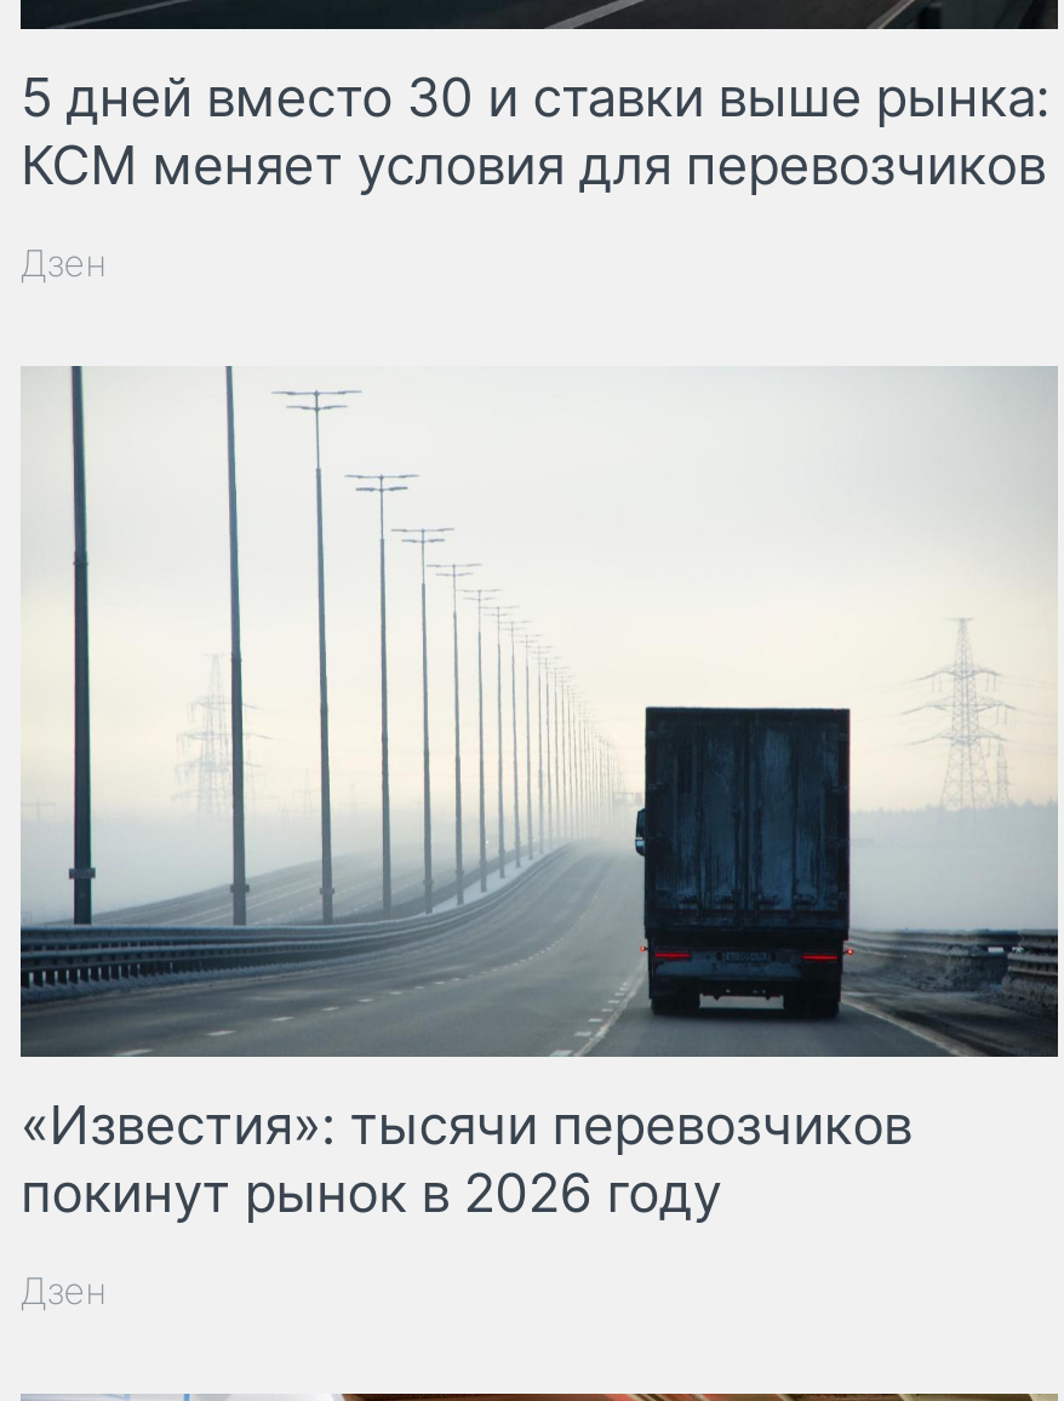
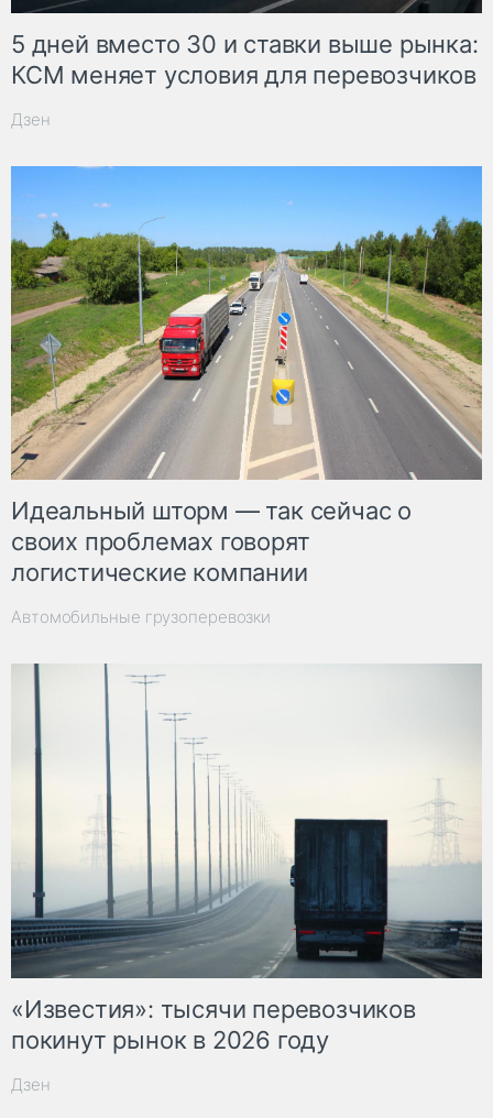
+ [image]
+ Идеальный шторм — так сейчас о
+ своих проблемах говорят
+ логистические компании
+ Автомобильные грузоперевозки
